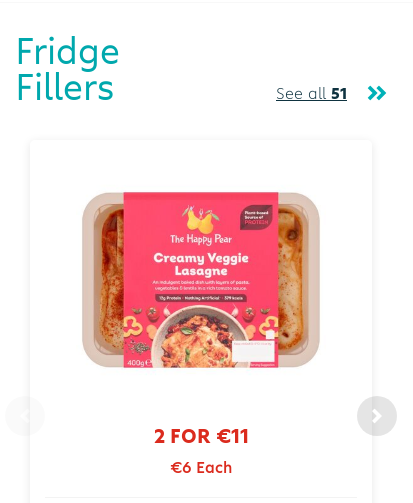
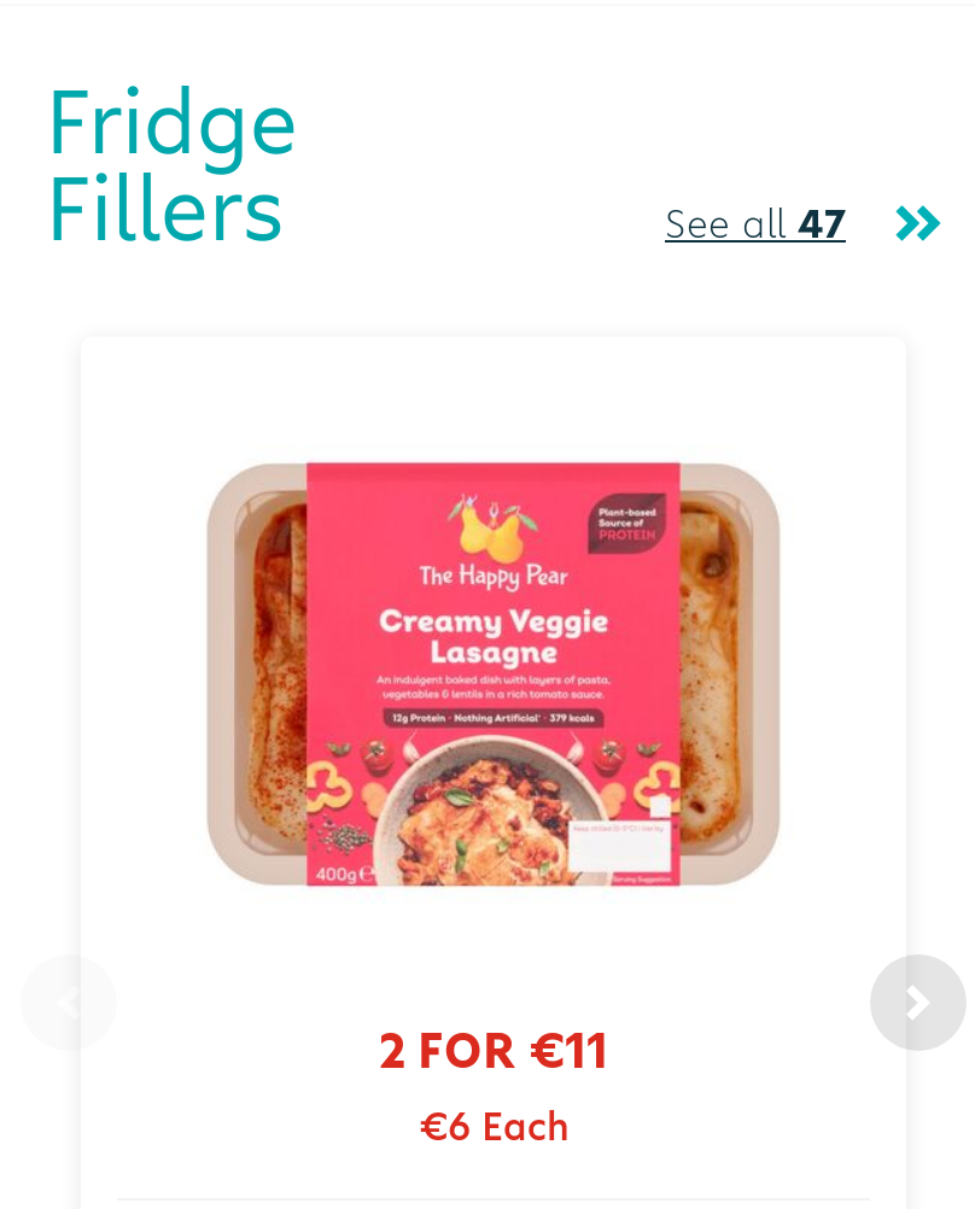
- See all 51
+ See all 47
